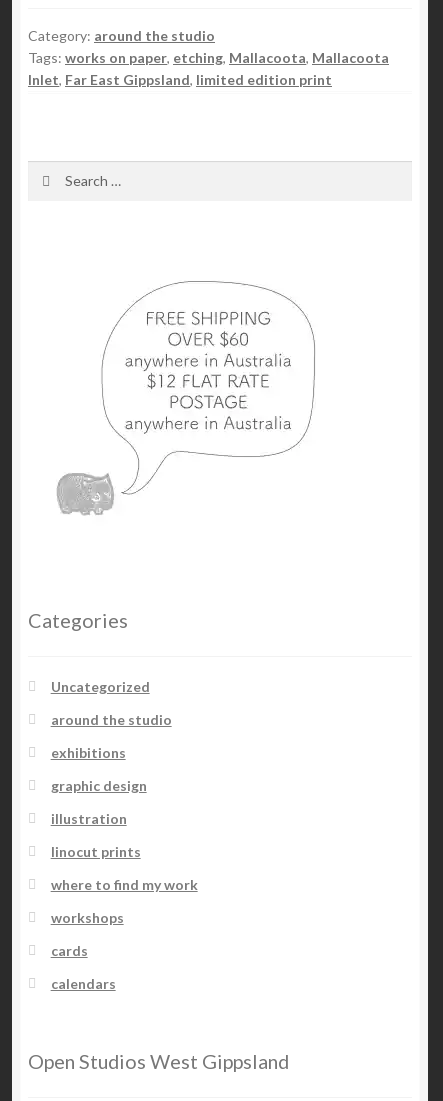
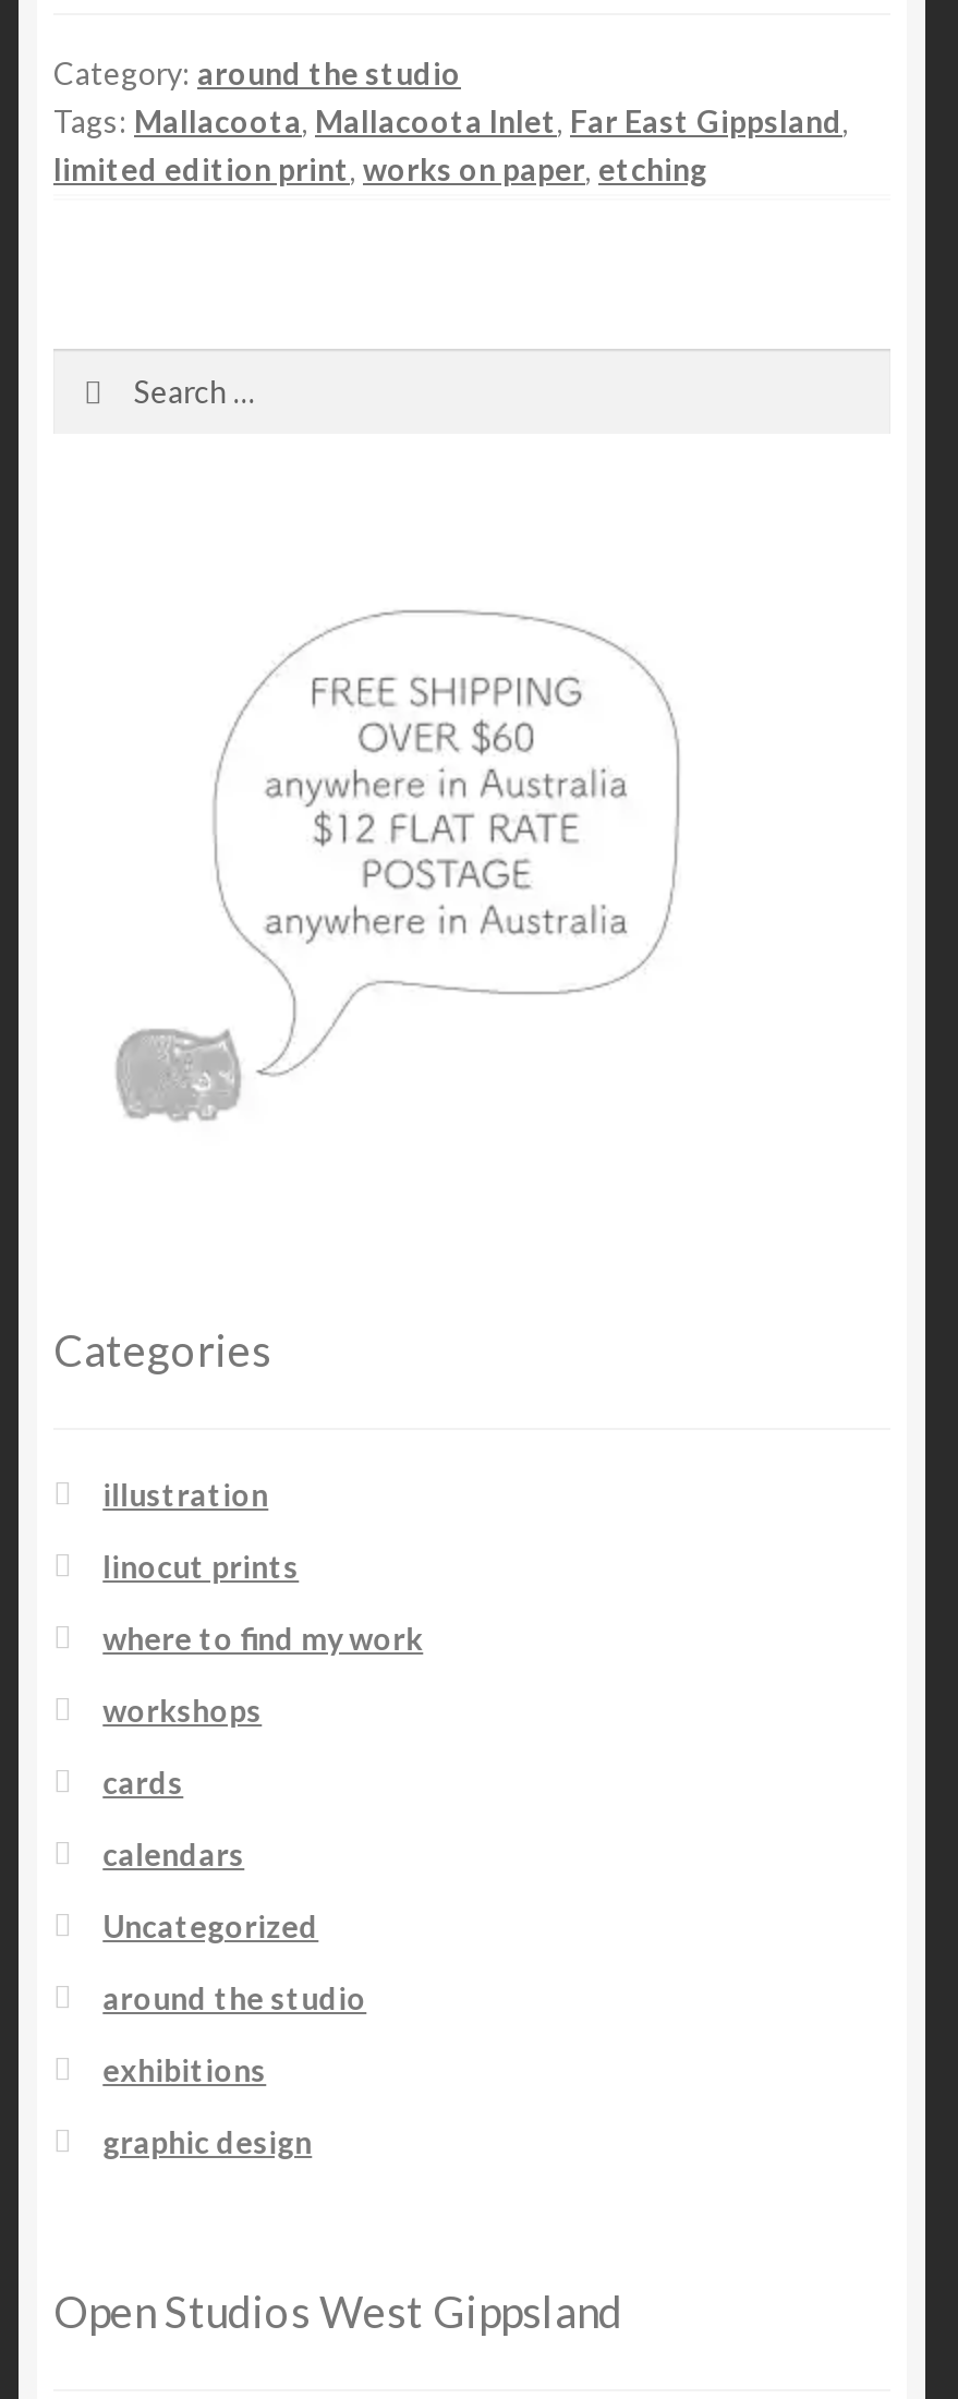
- Tags: works on paper, etching, Mallacoota, Mallacoota
- Inlet, Far East Gippsland, limited edition print
+ Tags: Mallacoota, Mallacoota Inlet, Far East Gippsland,
+ limited edition print, works on paper, etching

moved down: Uncategorized | around the studio | exhibitions | graphic design

moved up: illustration | linocut prints | where to find my work | workshops | cards | calendars
